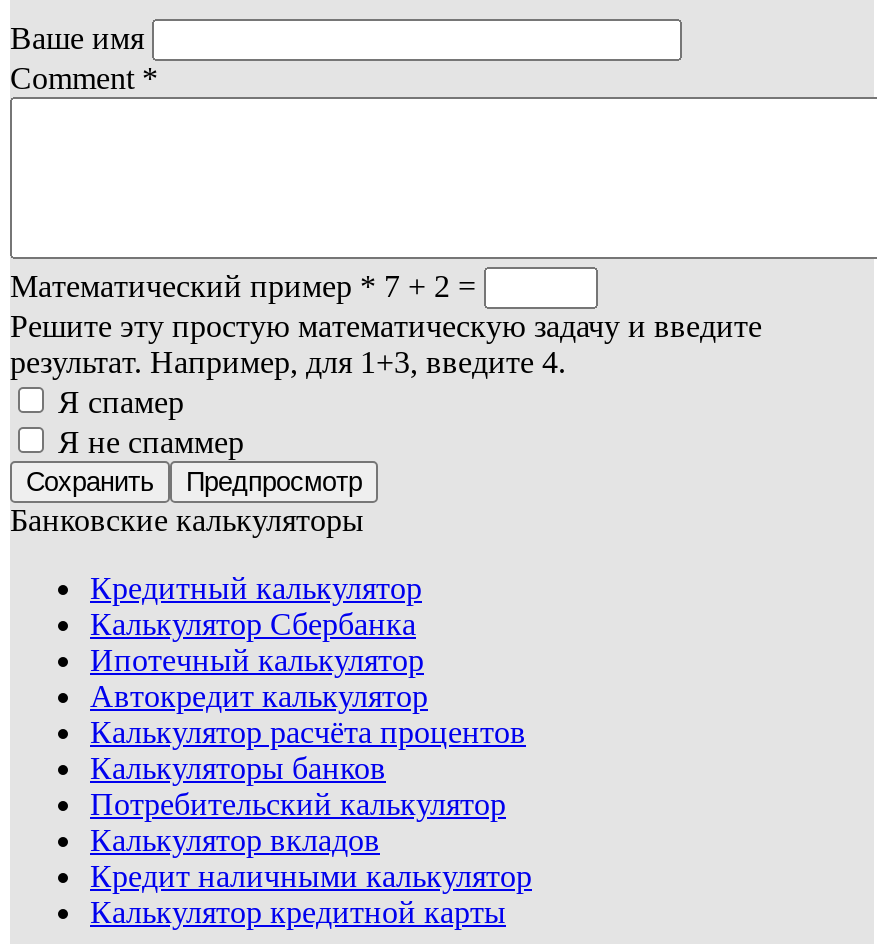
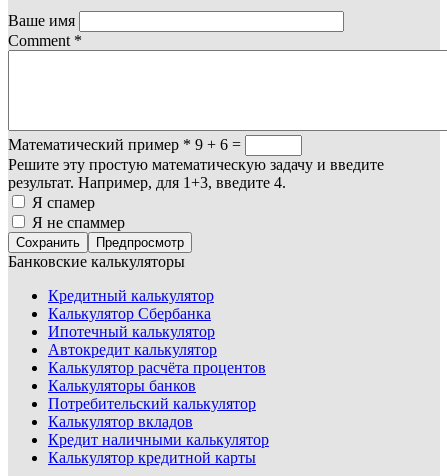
- Математический пример * 7 + 2 =
+ Математический пример * 9 + 6 =
